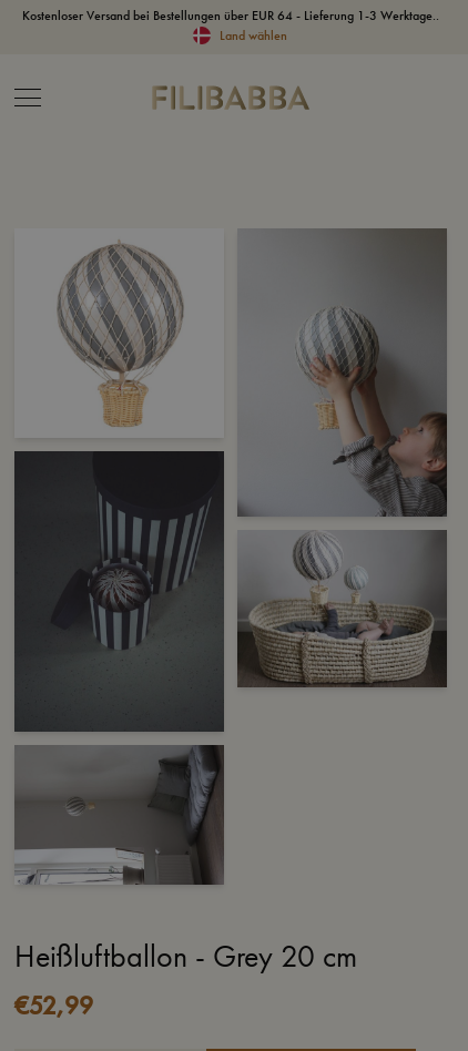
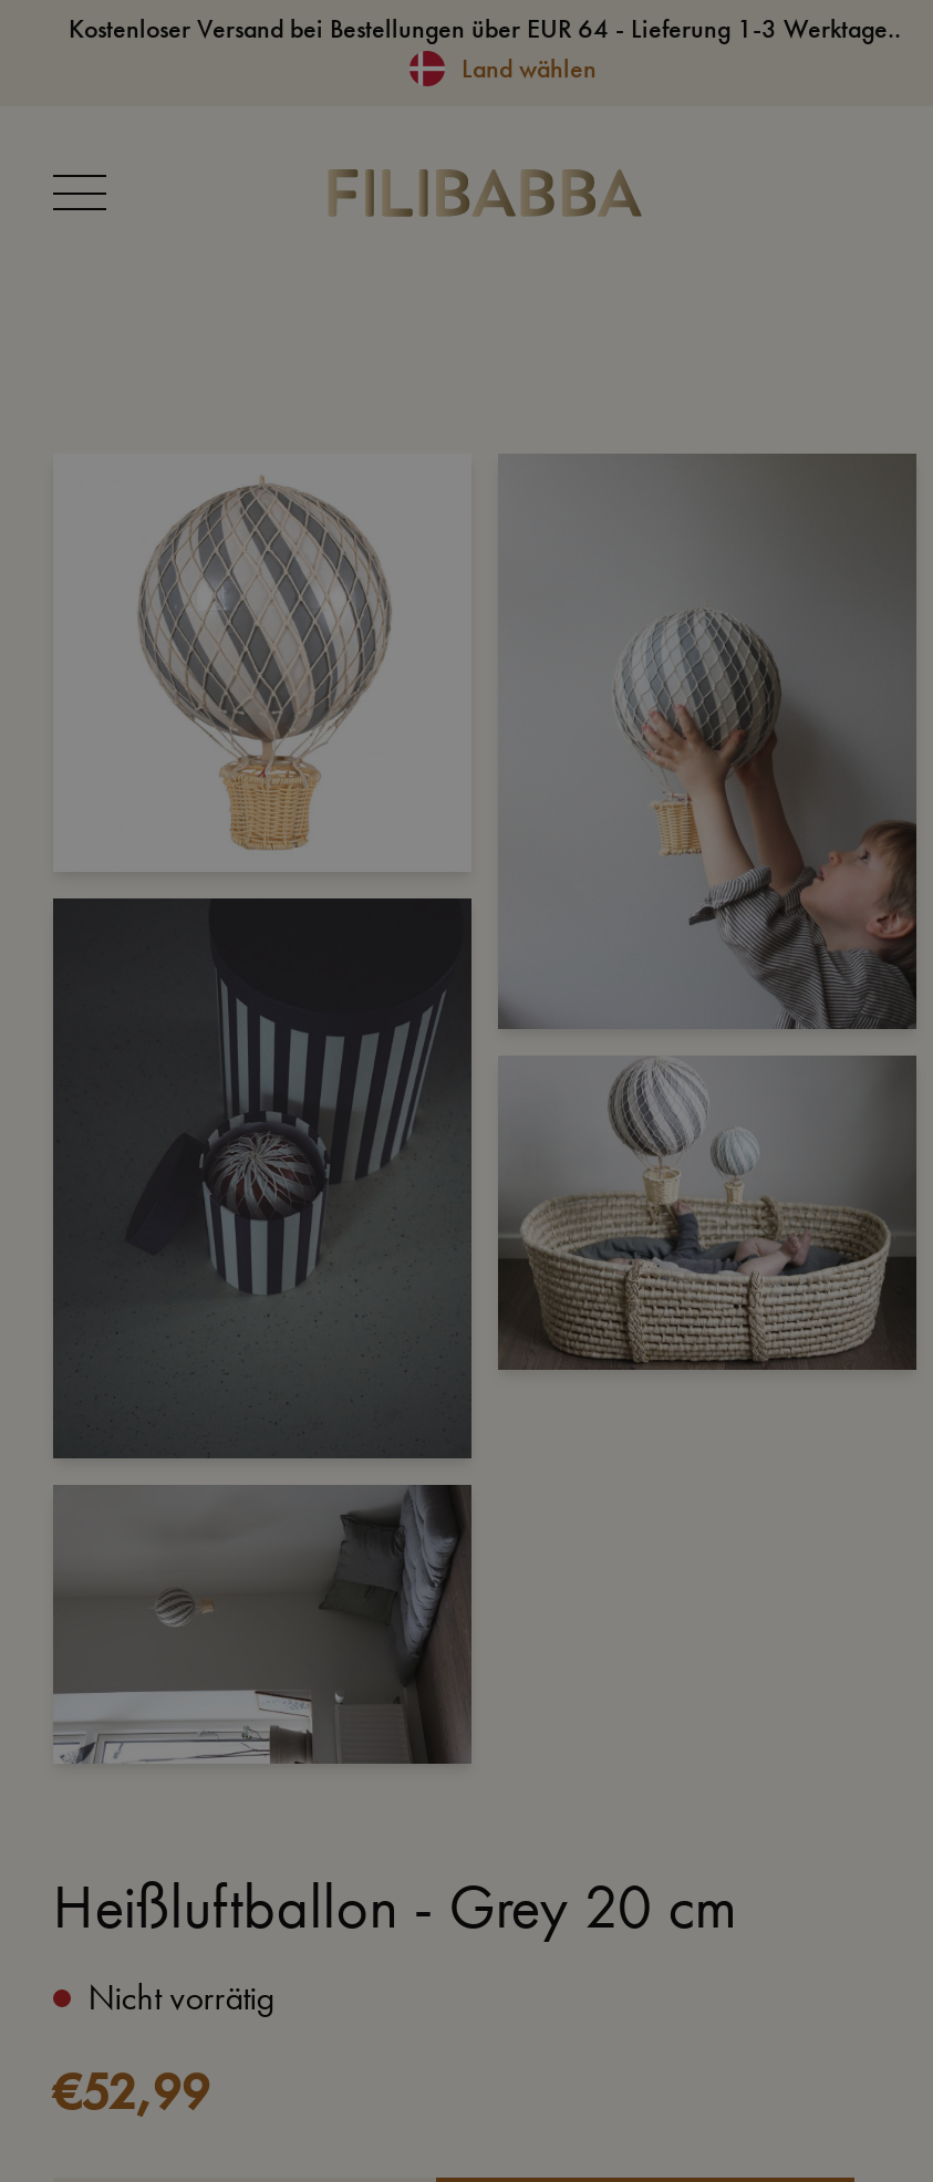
+ Nicht vorrätig
